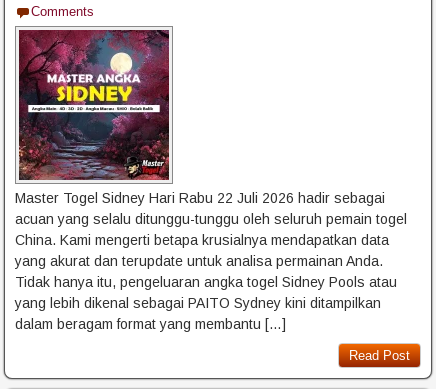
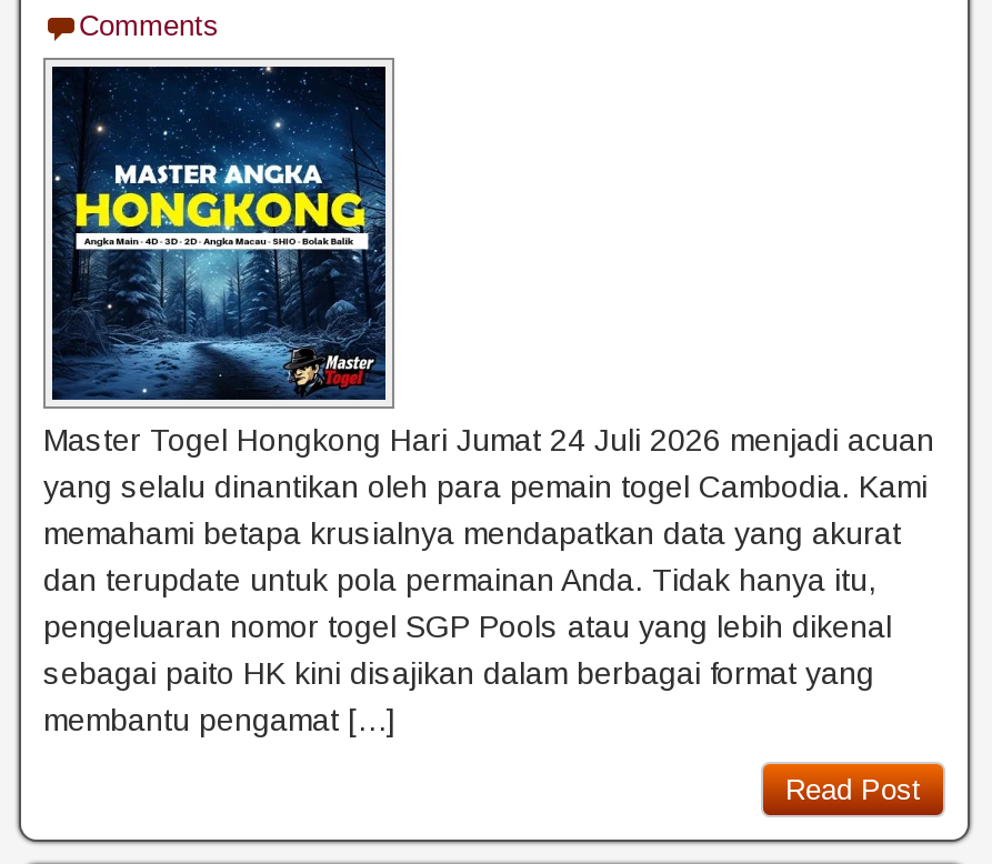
- [image]
- Master Togel Sidney Hari Rabu 22 Juli 2026 hadir sebagai
- acuan yang selalu ditunggu-tunggu oleh seluruh pemain togel
- China. Kami mengerti betapa krusialnya mendapatkan data
- yang akurat dan terupdate untuk analisa permainan Anda.
- Tidak hanya itu, pengeluaran angka togel Sidney Pools atau
- yang lebih dikenal sebagai PAITO Sydney kini ditampilkan
- dalam beragam format yang membantu […]
+ [image]
+ Master Togel Hongkong Hari Jumat 24 Juli 2026 menjadi acuan
+ yang selalu dinantikan oleh para pemain togel Cambodia. Kami
+ memahami betapa krusialnya mendapatkan data yang akurat
+ dan terupdate untuk pola permainan Anda. Tidak hanya itu,
+ pengeluaran nomor togel SGP Pools atau yang lebih dikenal
+ sebagai paito HK kini disajikan dalam berbagai format yang
+ membantu pengamat […]
